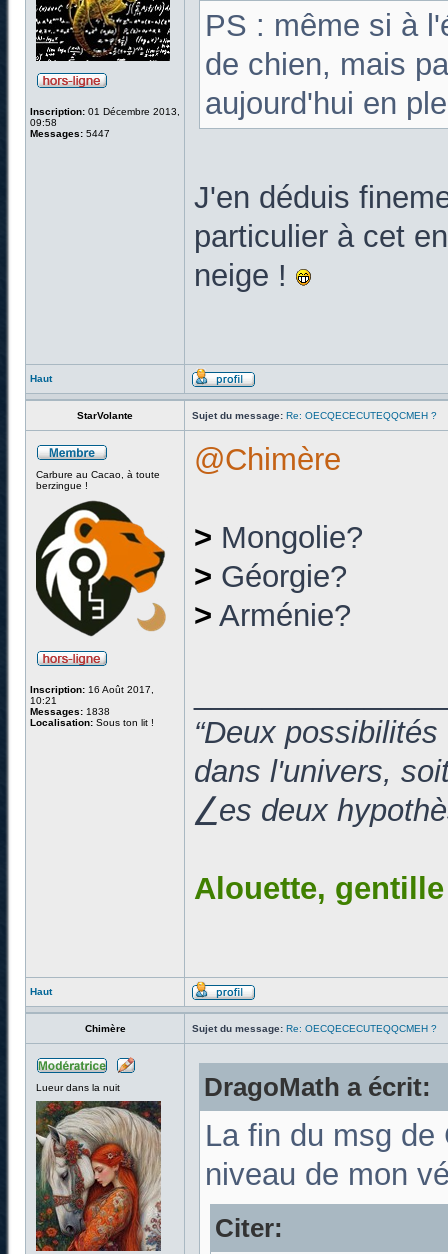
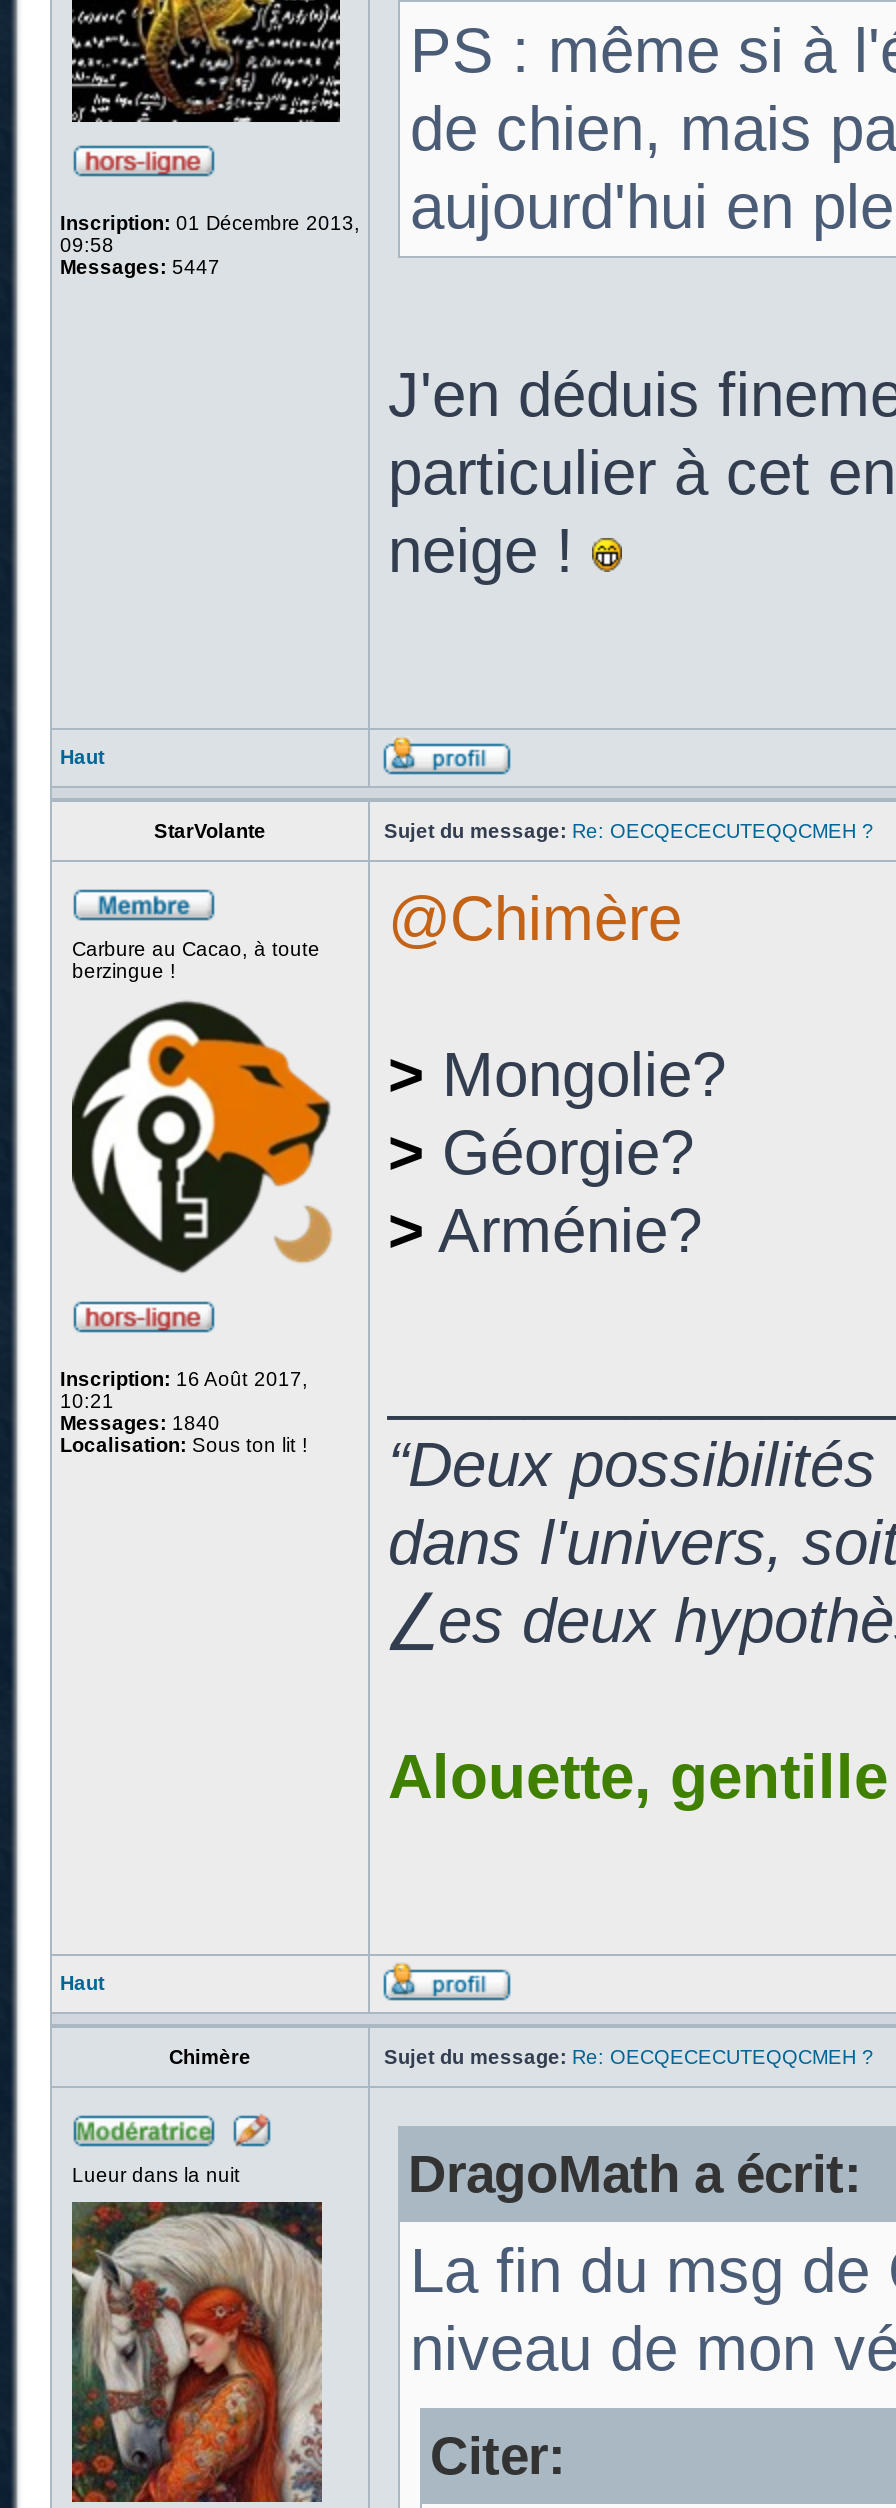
- Messages: 1838
+ Messages: 1840
